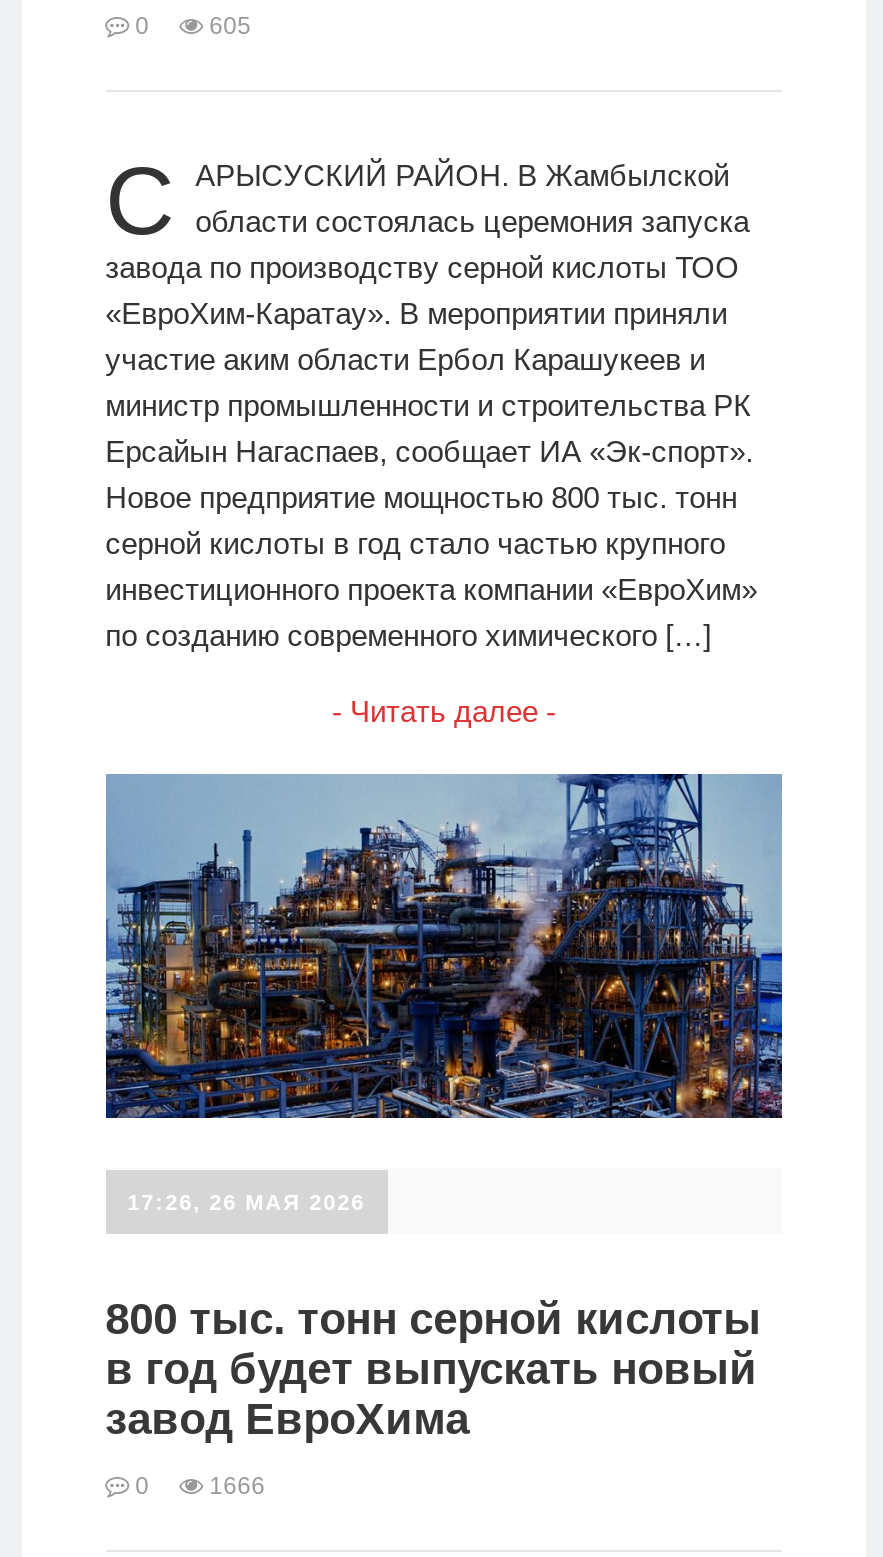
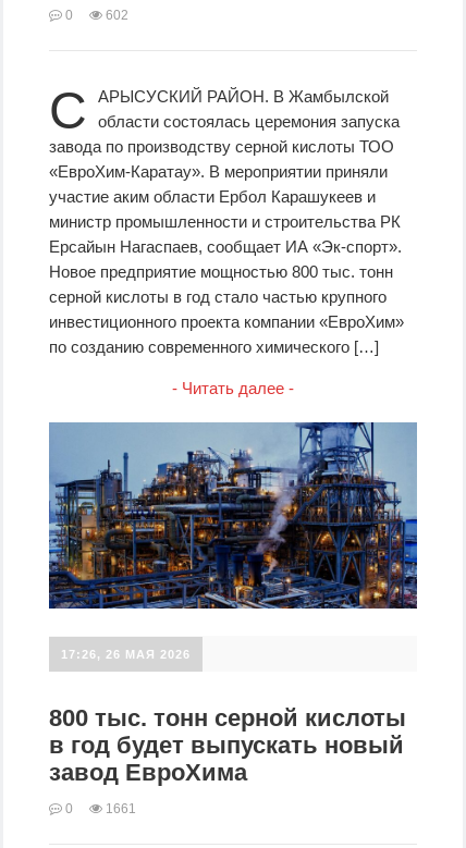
- 0 605
+ 0 602

- 0 1666
+ 0 1661
